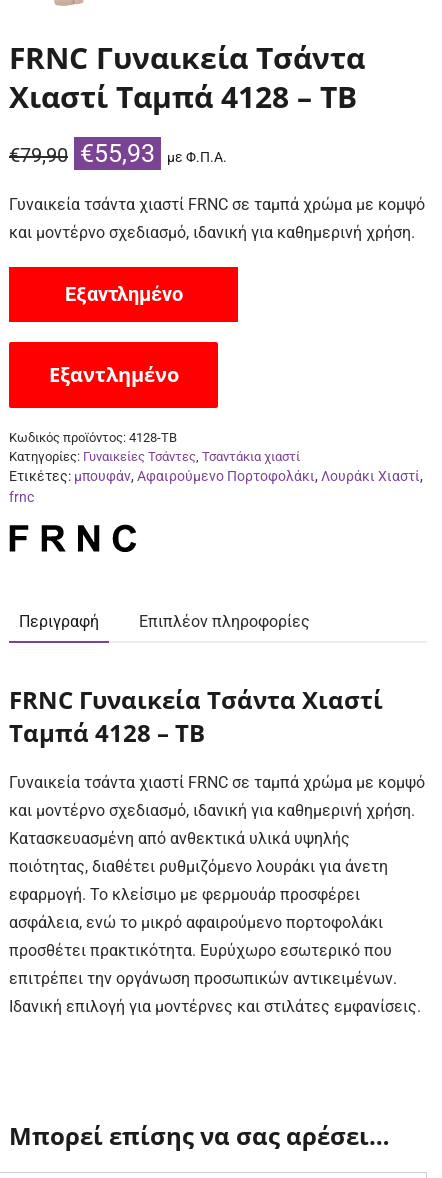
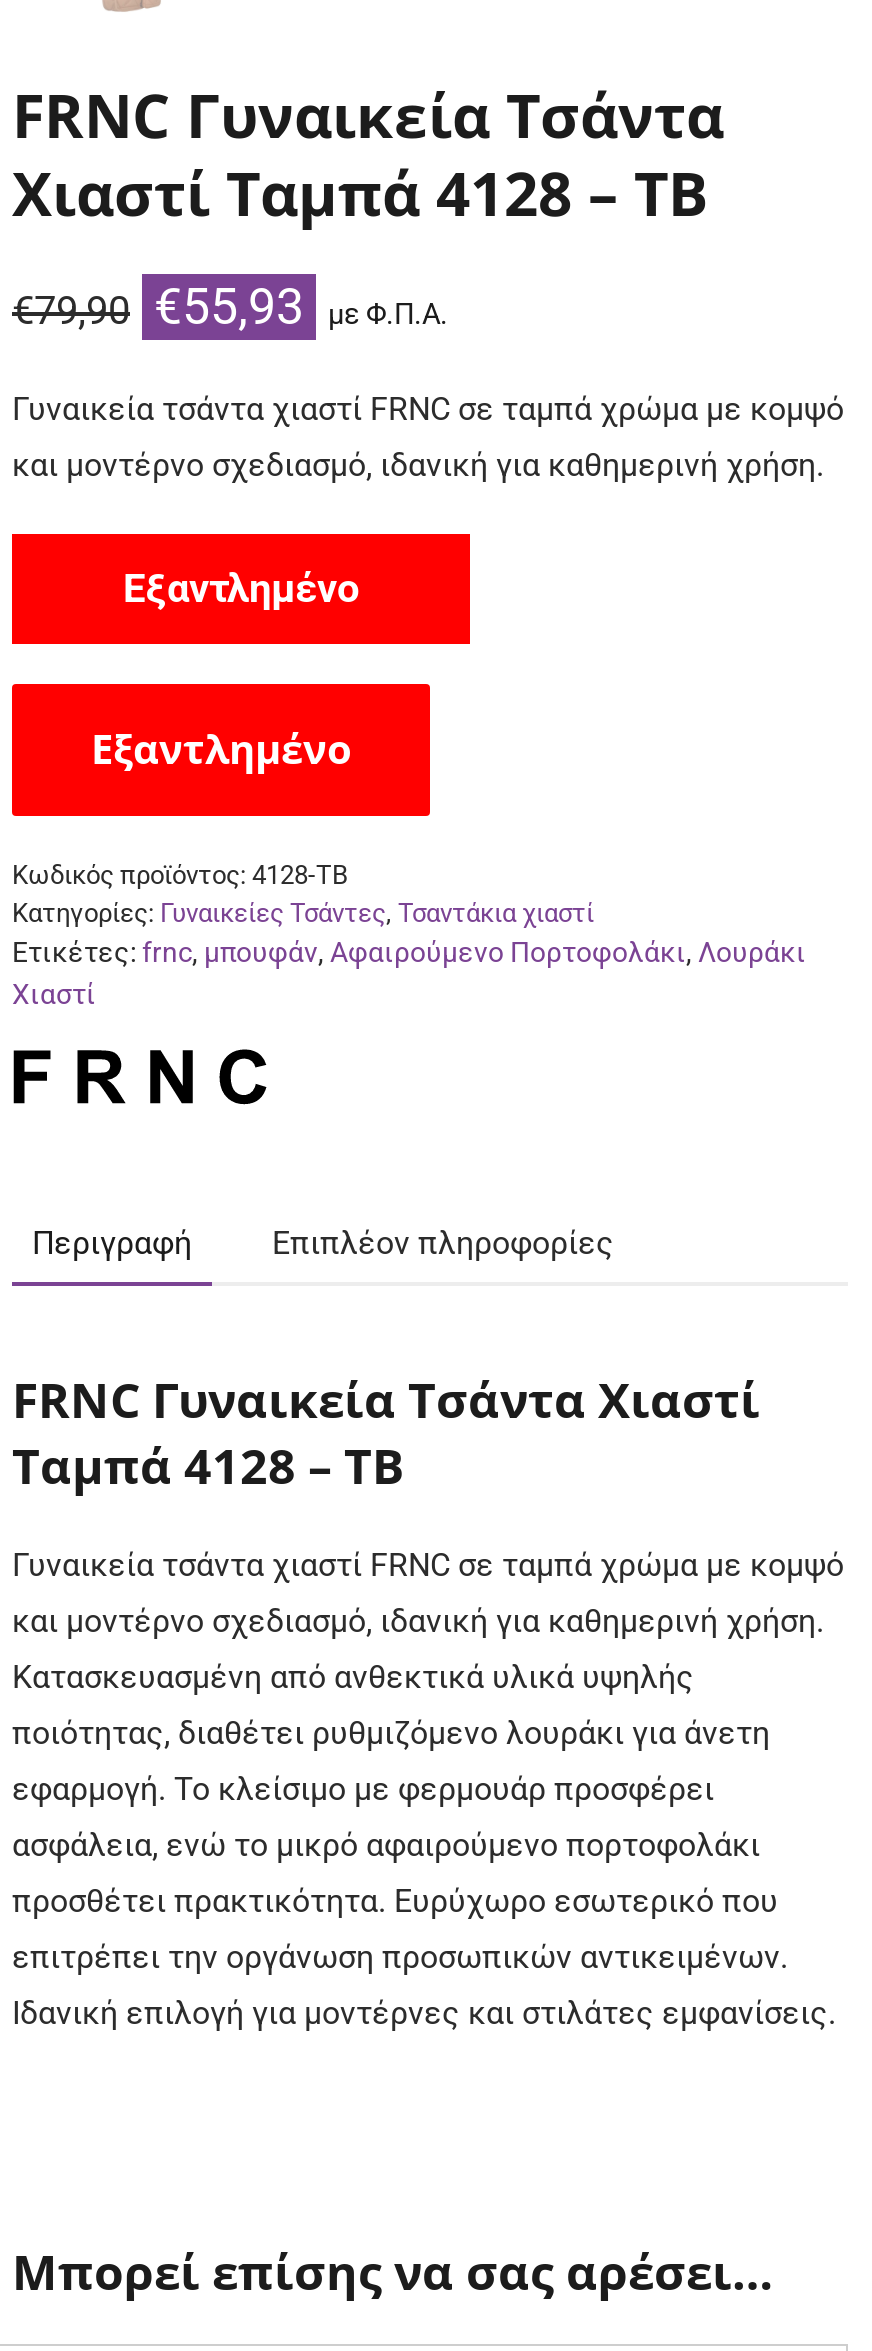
- Ετικέτες: μπουφάν, Αφαιρούμενο Πορτοφολάκι, Λουράκι Χιαστί,
- frnc
+ Ετικέτες: frnc, μπουφάν, Αφαιρούμενο Πορτοφολάκι, Λουράκι
+ Χιαστί
